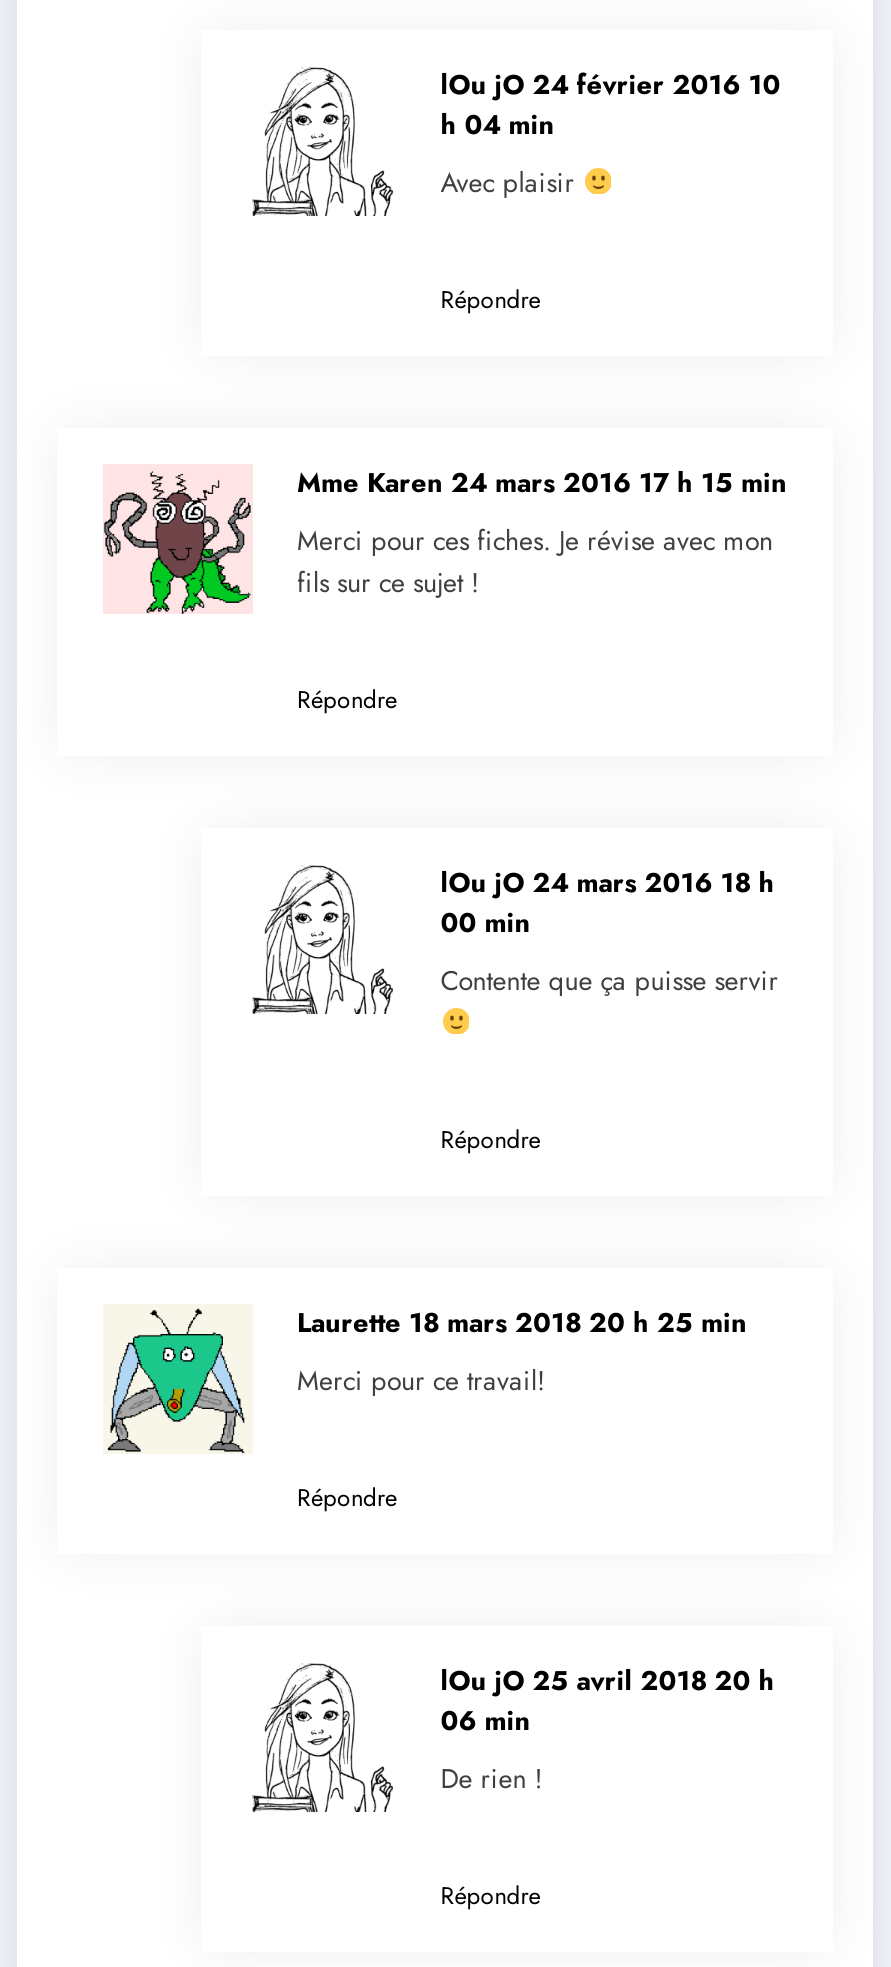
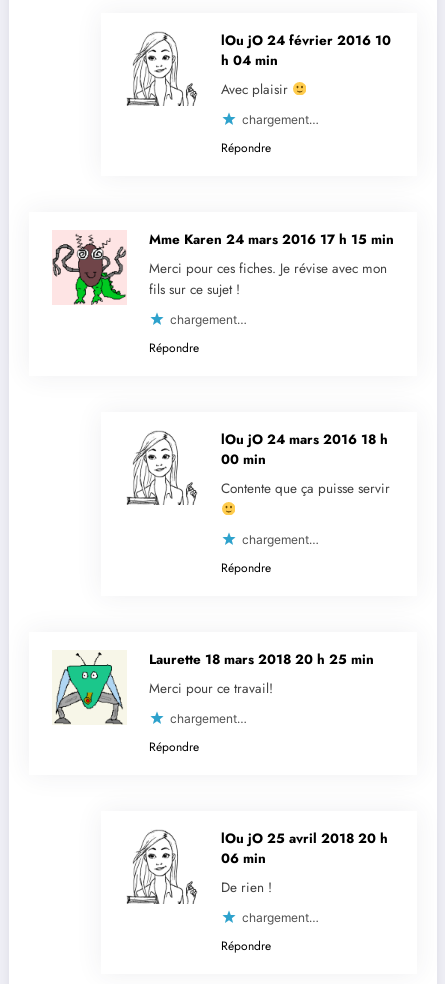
+ chargement…

+ chargement…

+ chargement…

+ chargement…

+ chargement…
